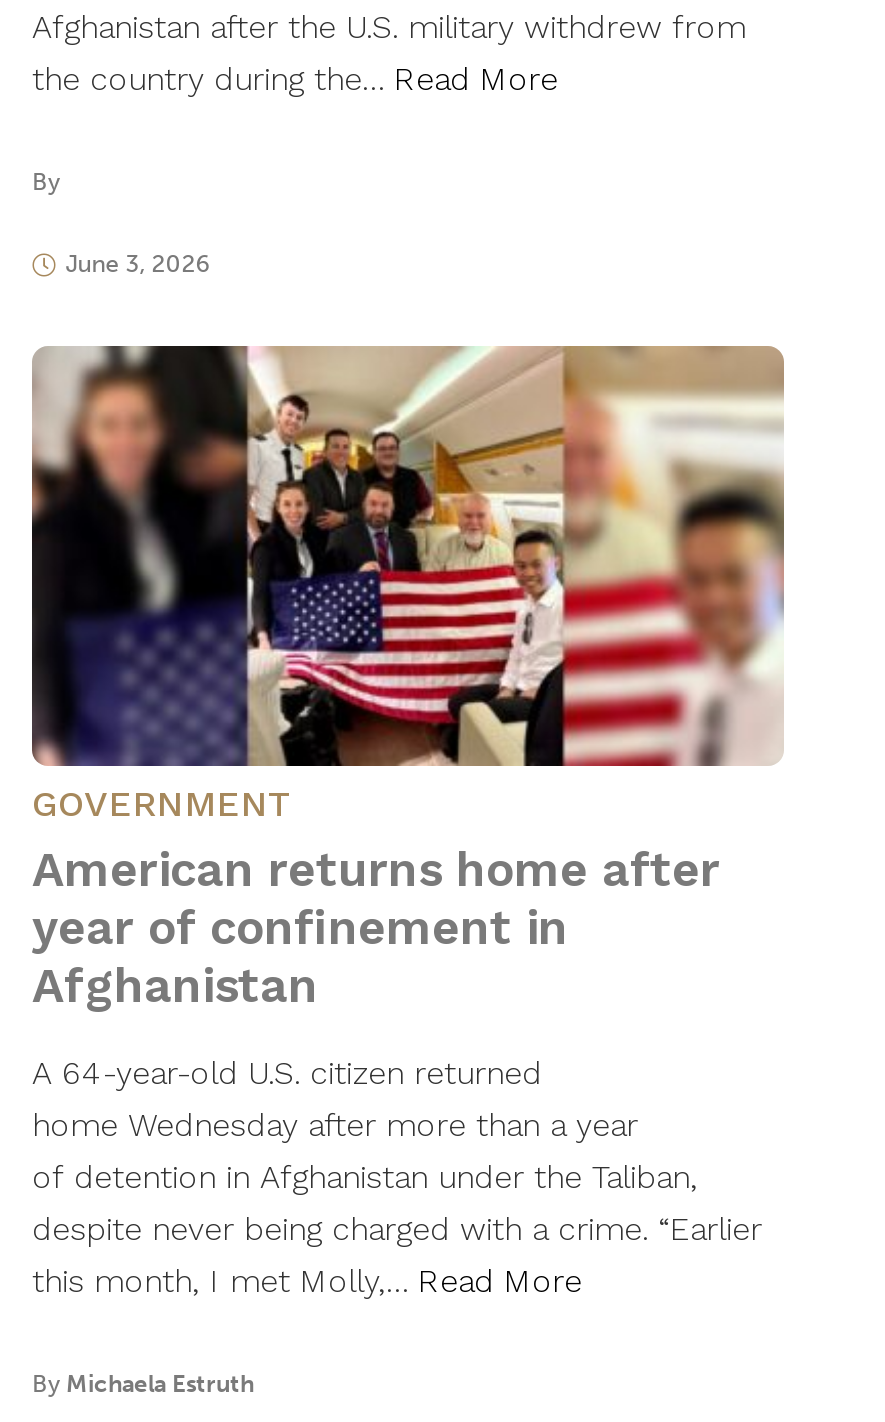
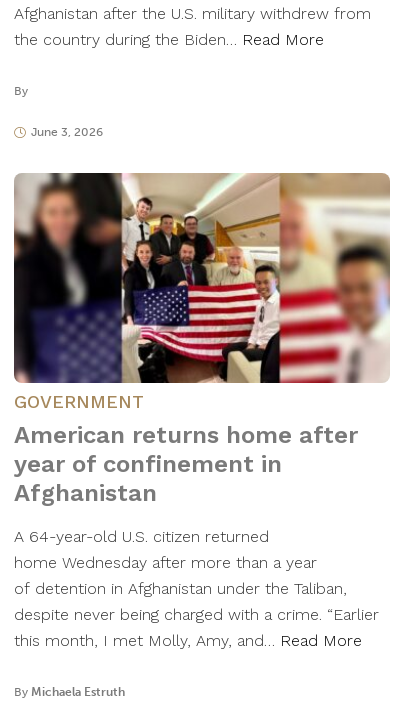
- the country during the… Read More
+ the country during the Biden… Read More

- this month, I met Molly,… Read More
+ this month, I met Molly, Amy, and… Read More
